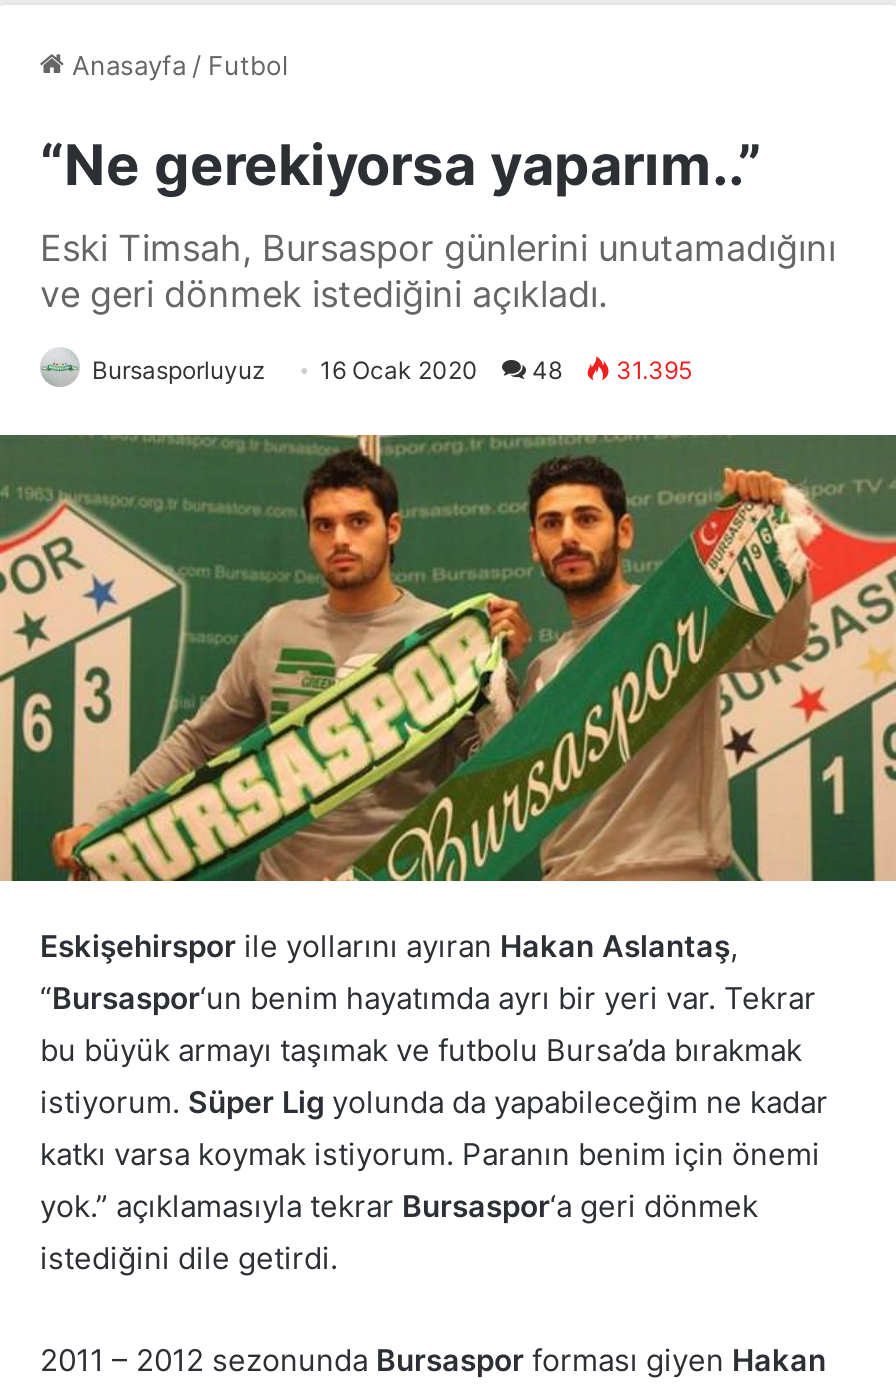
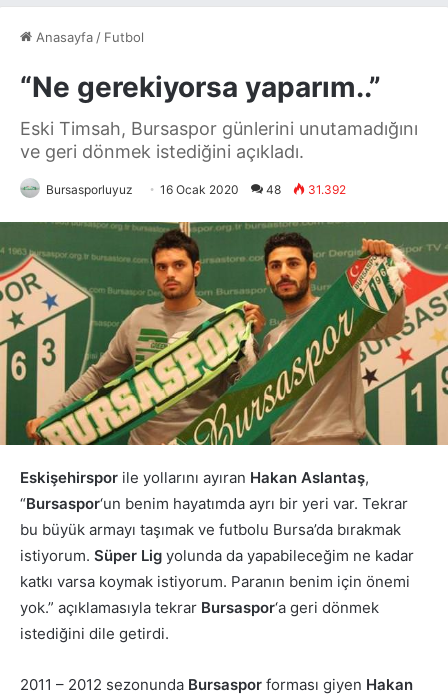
- Bursasporluyuz 16 Ocak 2020 48 31.395
+ Bursasporluyuz 16 Ocak 2020 48 31.392
